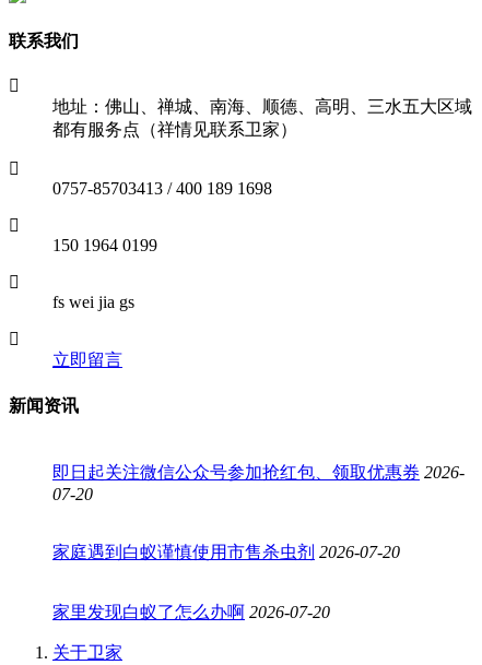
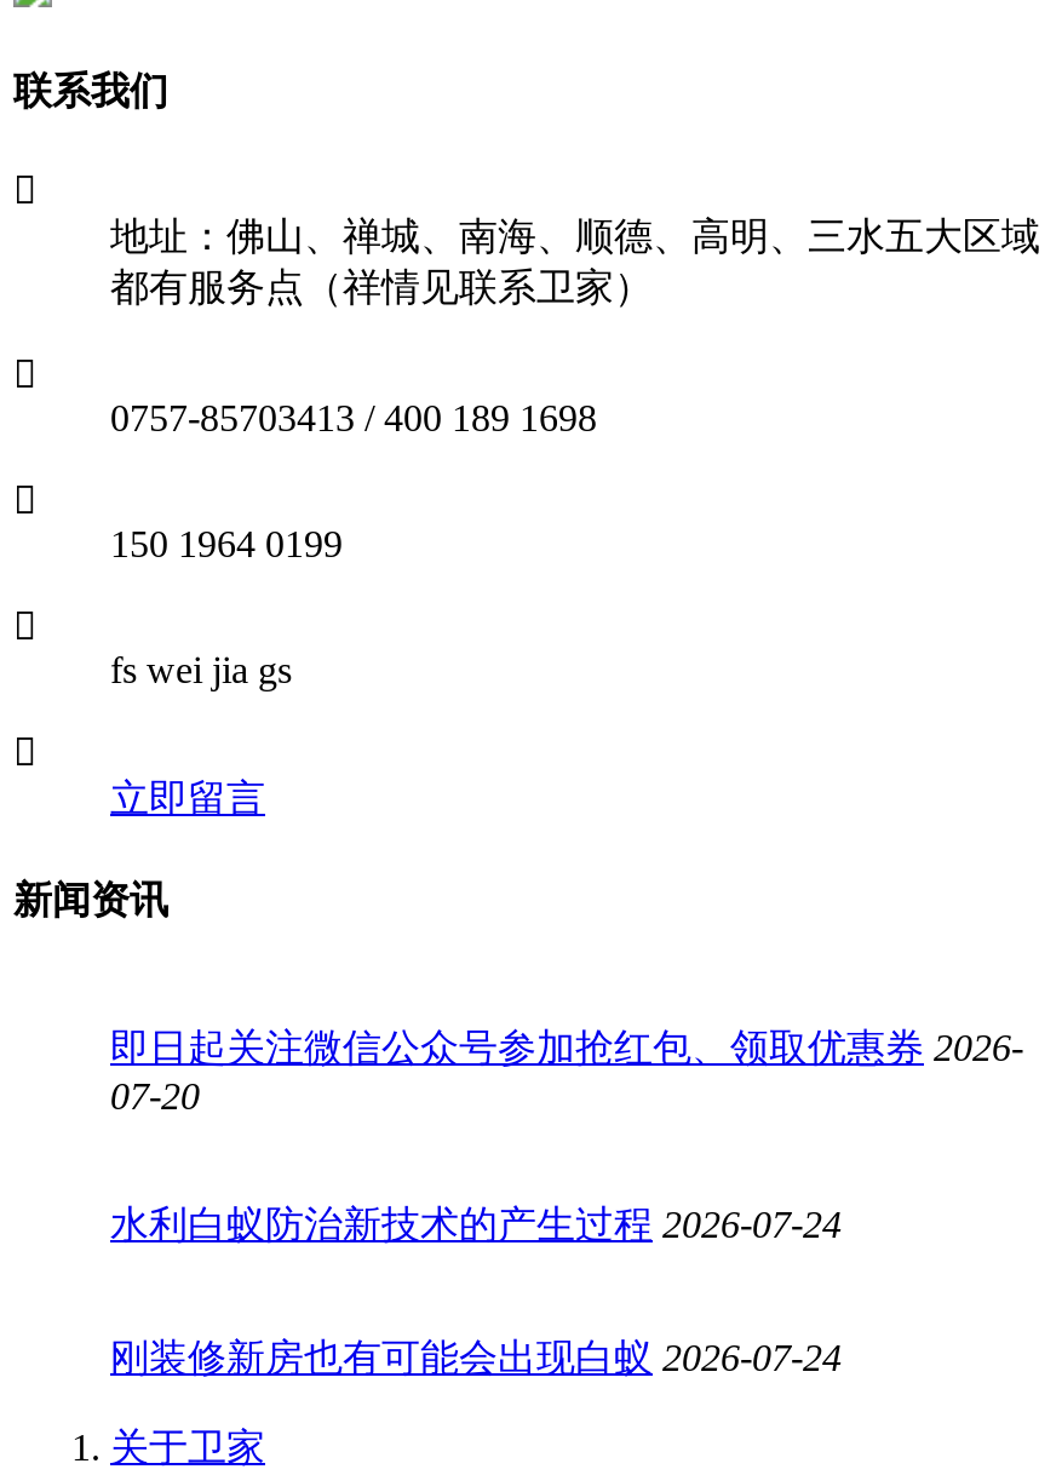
- 家庭遇到白蚁谨慎使用市售杀虫剂 2026-07-20
+ 水利白蚁防治新技术的产生过程 2026-07-24

- 家里发现白蚁了怎么办啊 2026-07-20
+ 刚装修新房也有可能会出现白蚁 2026-07-24
